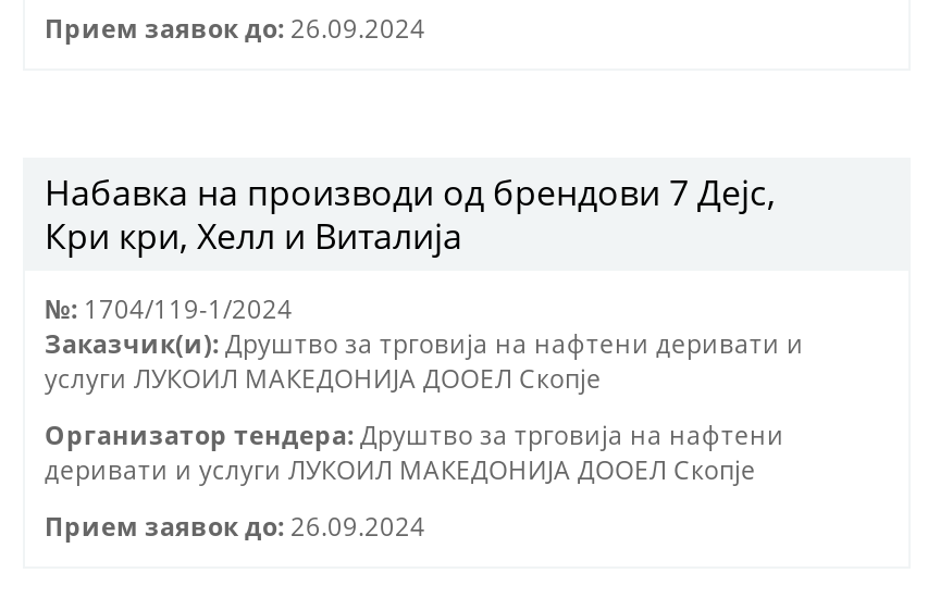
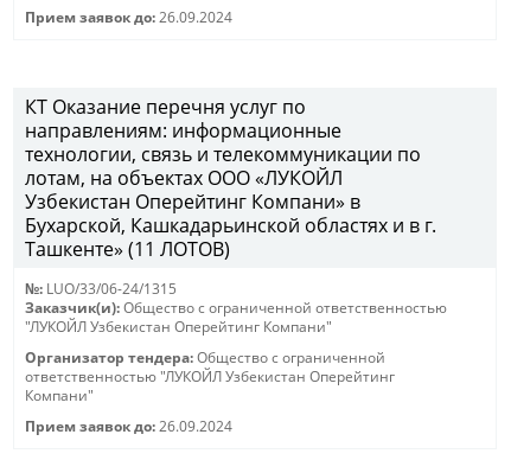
- Набавка на производи од брендови 7 Дејс,
- Кри кри, Хелл и Виталија
+ КТ Оказание перечня услуг по
+ направлениям: информационные
+ технологии, связь и телекоммуникации по
+ лотам, на объектах ООО «ЛУКОЙЛ
+ Узбекистан Оперейтинг Компани» в
+ Бухарской, Кашкадарьинской областях и в г.
+ Ташкенте» (11 ЛОТОВ)

- №: 1704/119-1/2024
- Заказчик(и): Друштво за трговиjа на нафтени деривати и
- услуги ЛУКОИЛ МАКЕДОНИJА ДООЕЛ Скопjе
+ №: LUO/33/06-24/1315
+ Заказчик(и): Общество с ограниченной ответственностью
+ "ЛУКОЙЛ Узбекистан Оперейтинг Компани"

- Организатор тендера: Друштво за трговиjа на нафтени
- деривати и услуги ЛУКОИЛ МАКЕДОНИJА ДООЕЛ Скопjе
+ Организатор тендера: Общество с ограниченной
+ ответственностью "ЛУКОЙЛ Узбекистан Оперейтинг
+ Компани"
